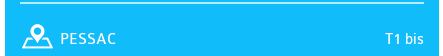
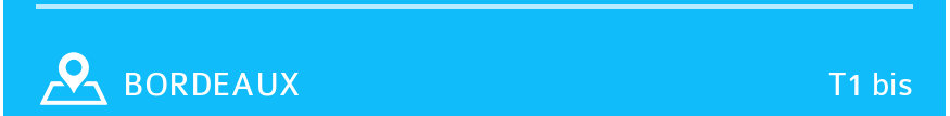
- PESSAC
+ BORDEAUX
